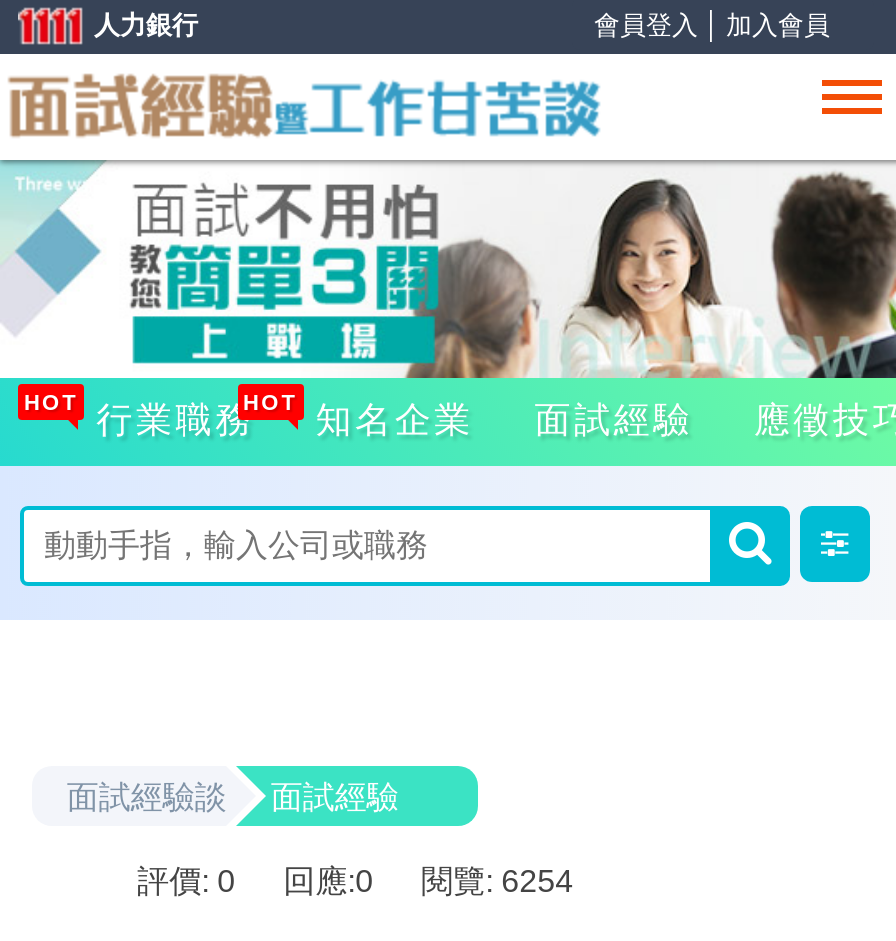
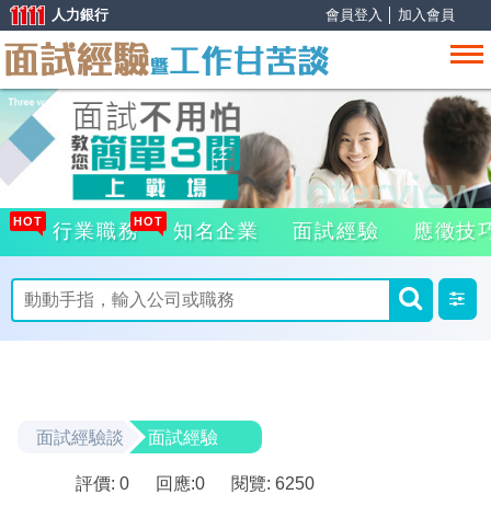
- 評價: 0 回應:0 閱覽: 6254
+ 評價: 0 回應:0 閱覽: 6250
